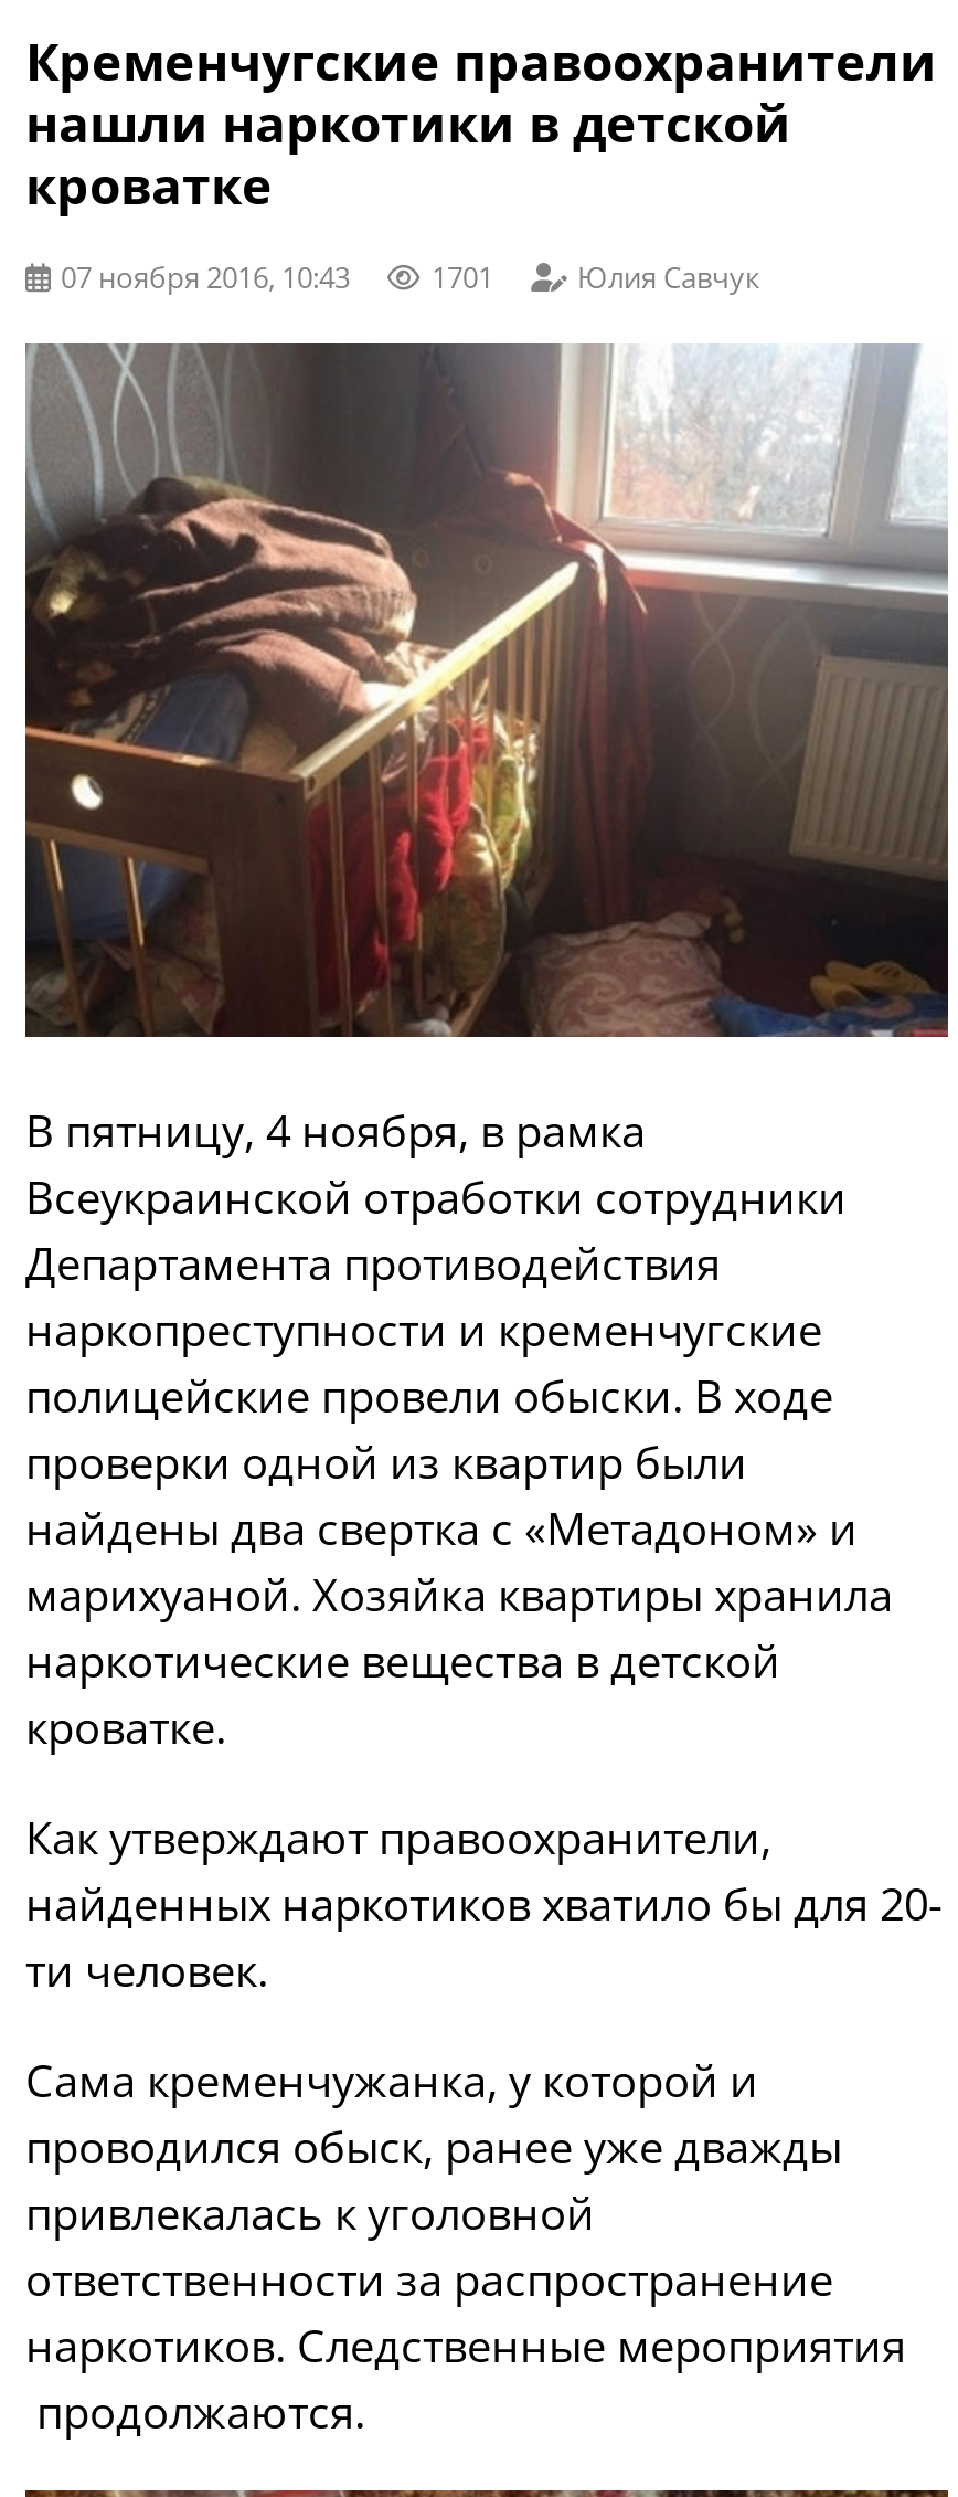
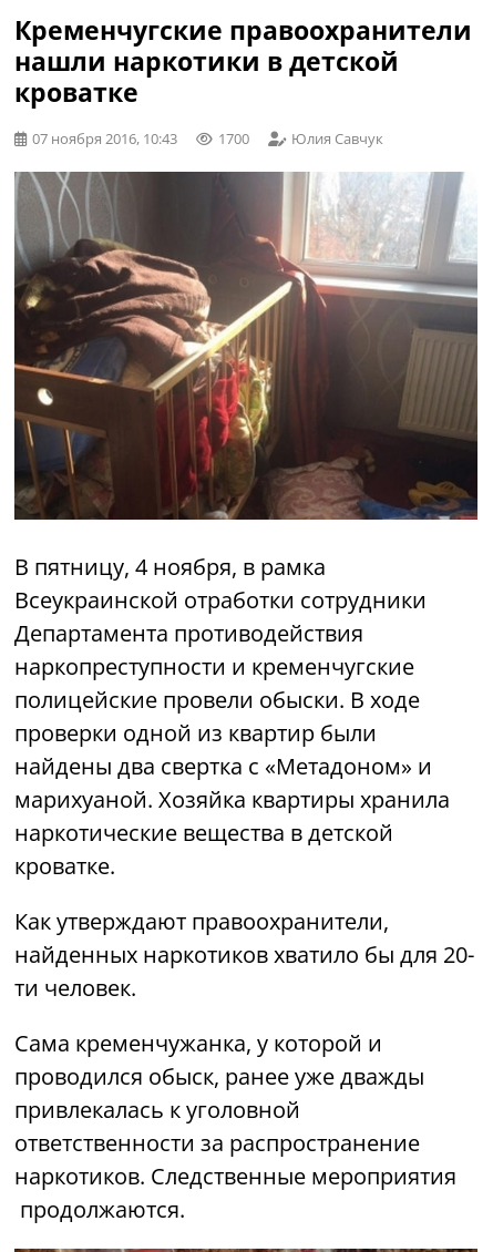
- 1701
+ 1700
